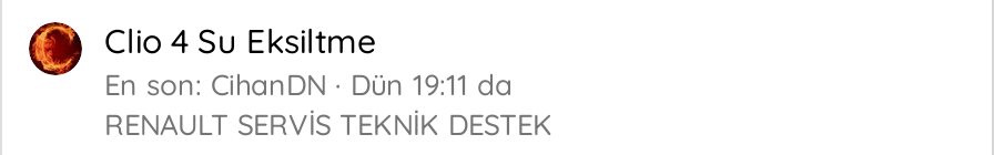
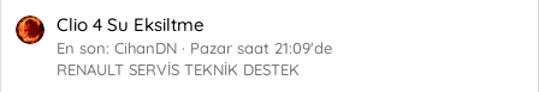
- En son: CihanDN Dün 19:11 da
+ En son: CihanDN Pazar saat 21:09'de
